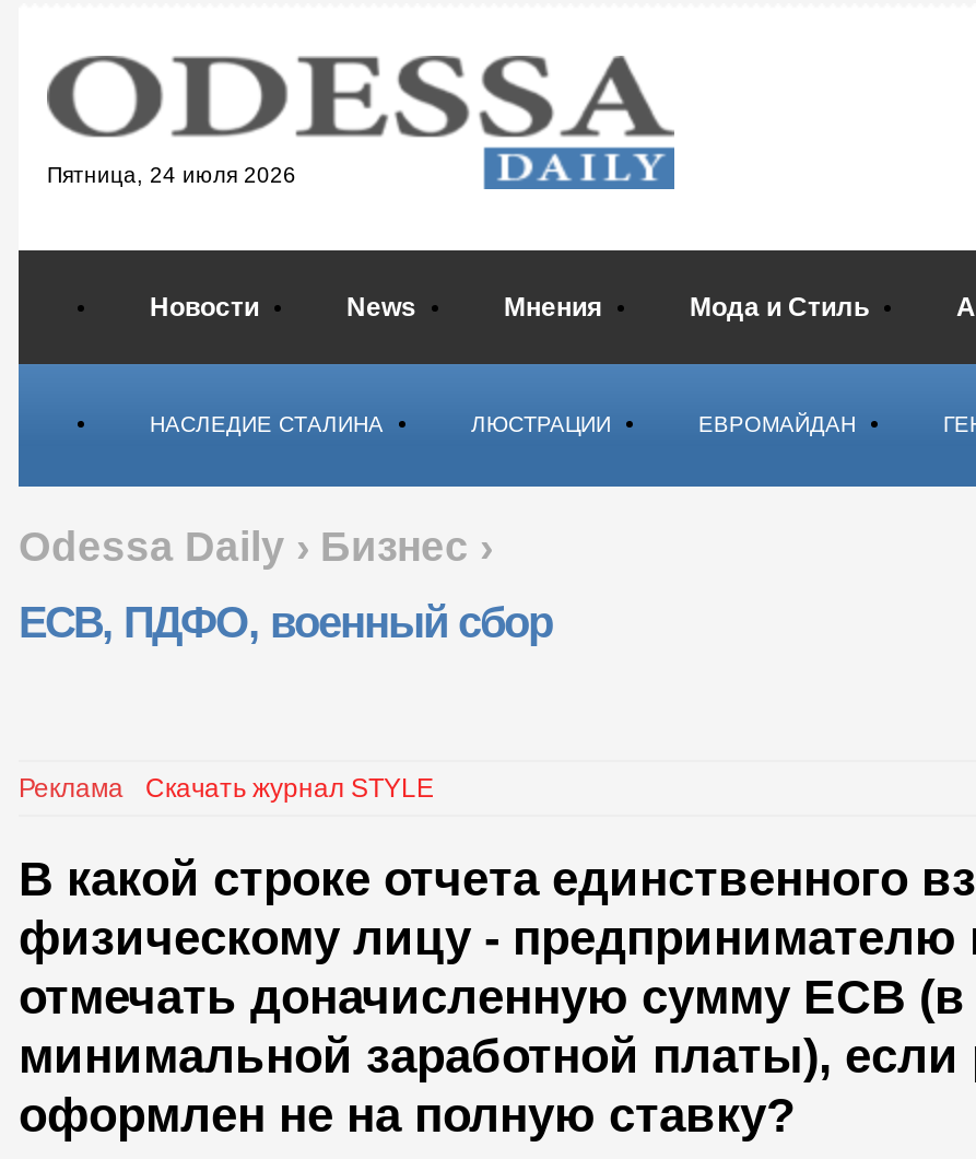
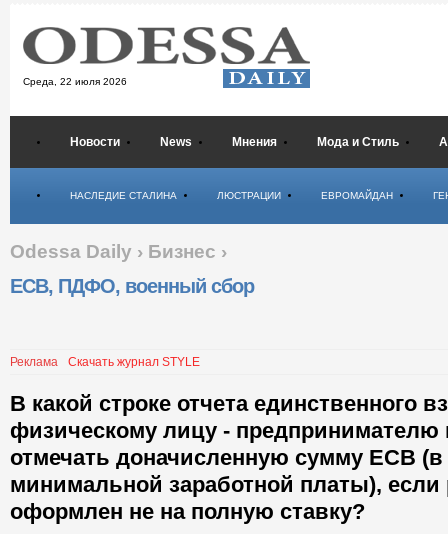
- Пятница, 24 июля 2026
+ Среда, 22 июля 2026
